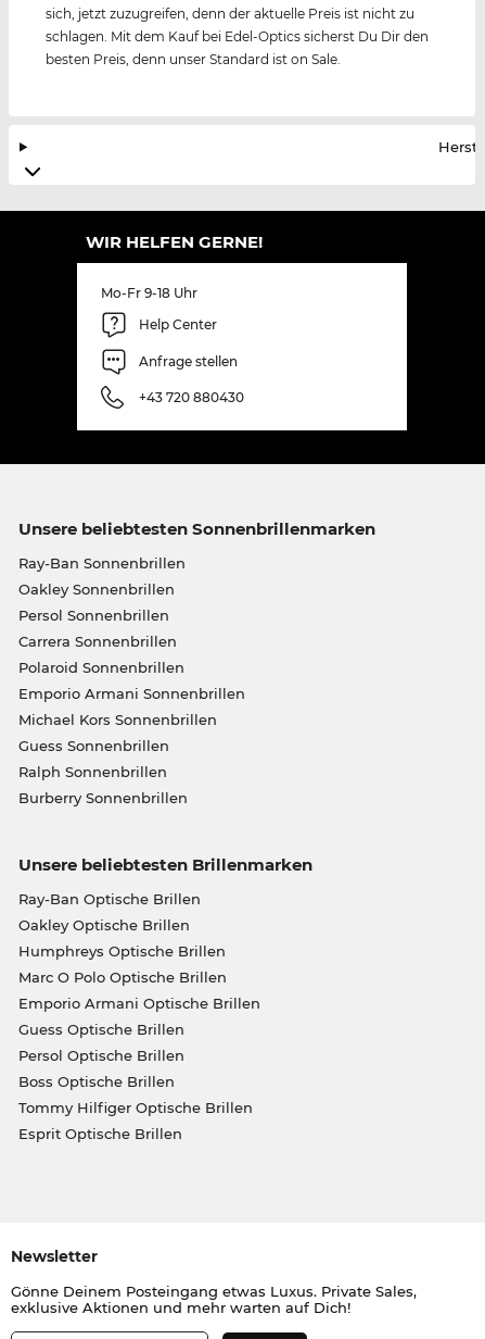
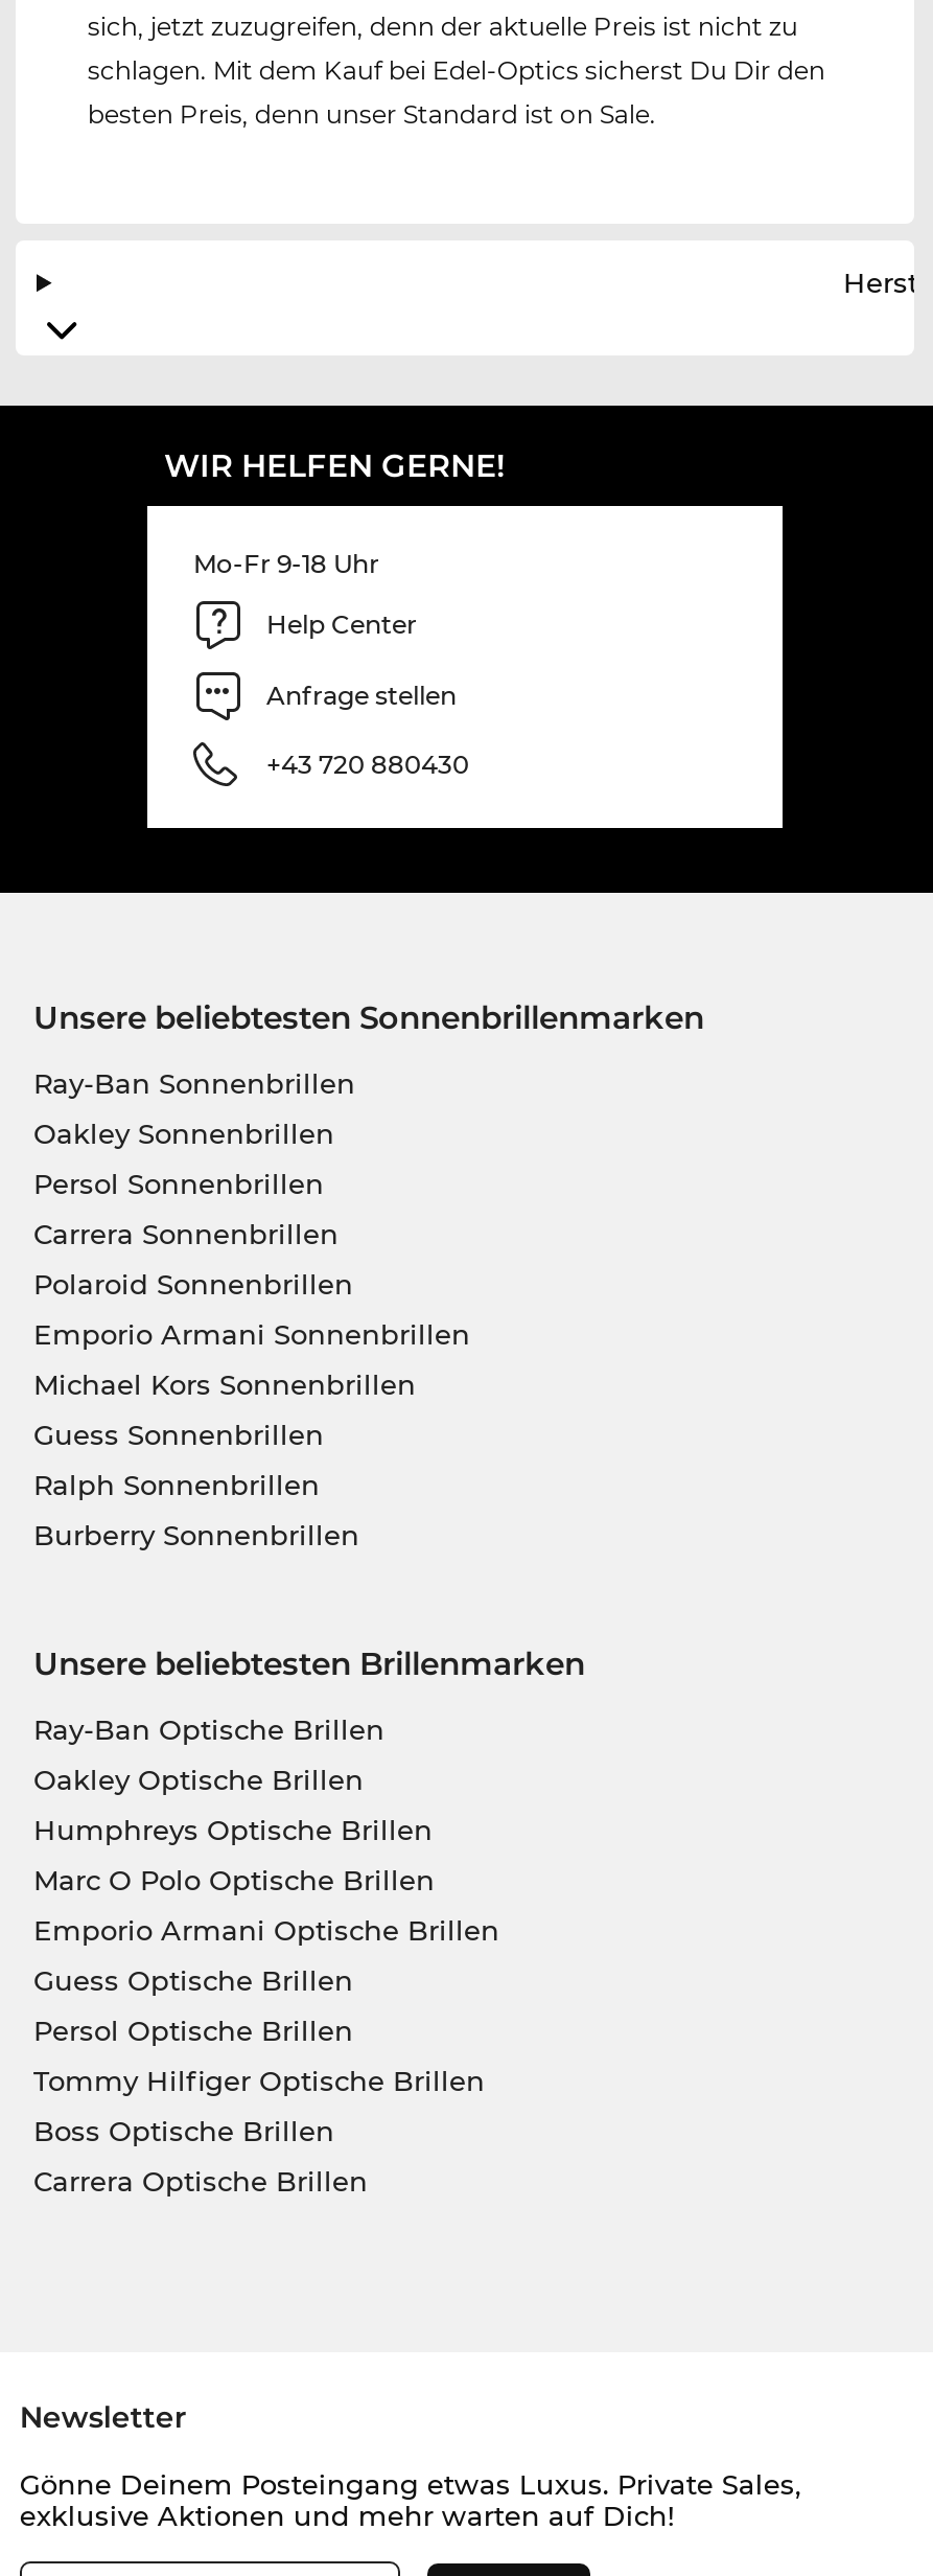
moved down: Boss Optische Brillen

moved up: Tommy Hilfiger Optische Brillen

- Esprit Optische Brillen
+ Carrera Optische Brillen
